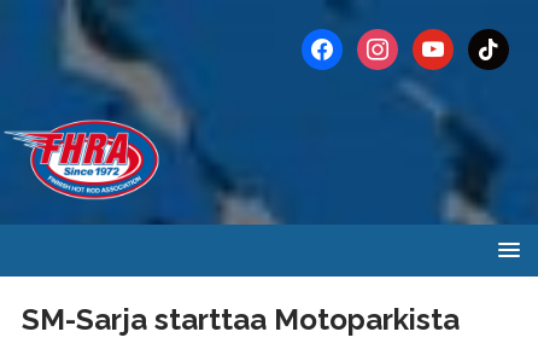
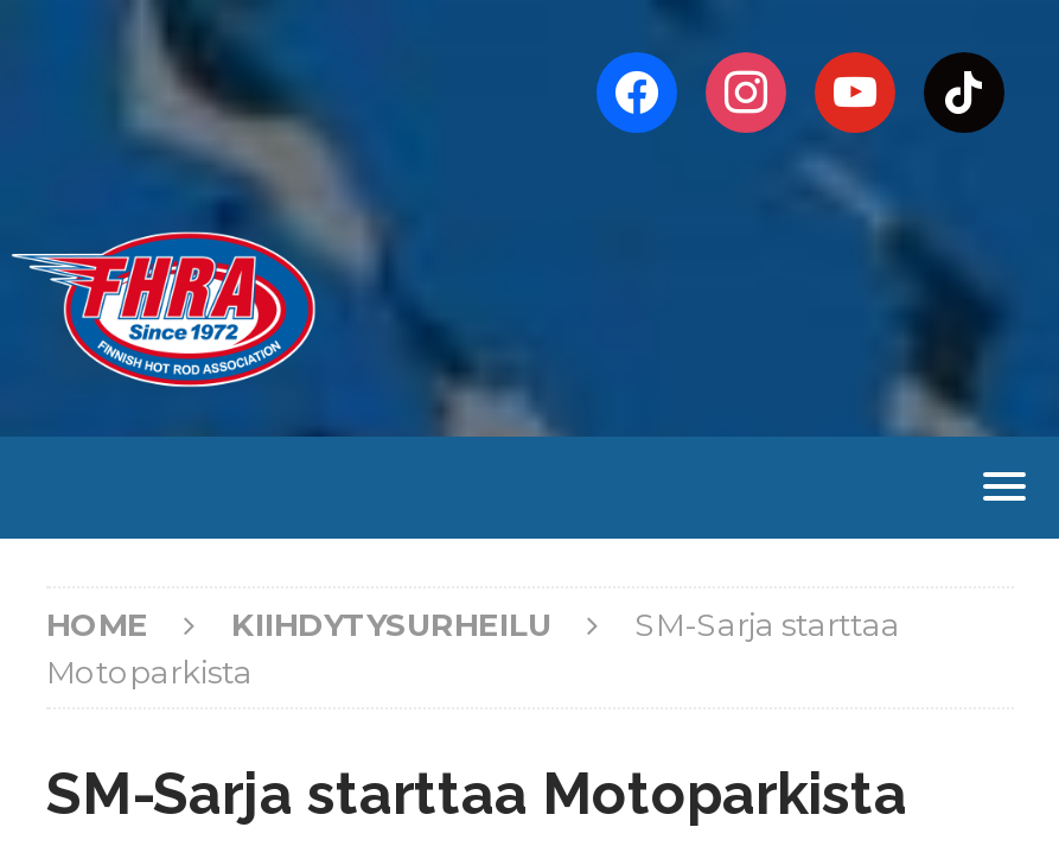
+ HOME
+ KIIHDYTYSURHEILU
+ SM-Sarja starttaa
+ Motoparkista
